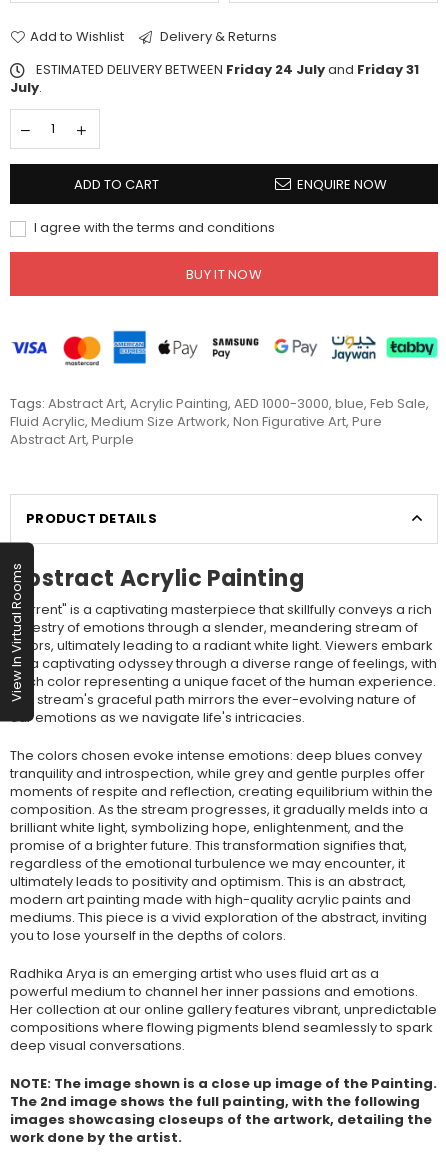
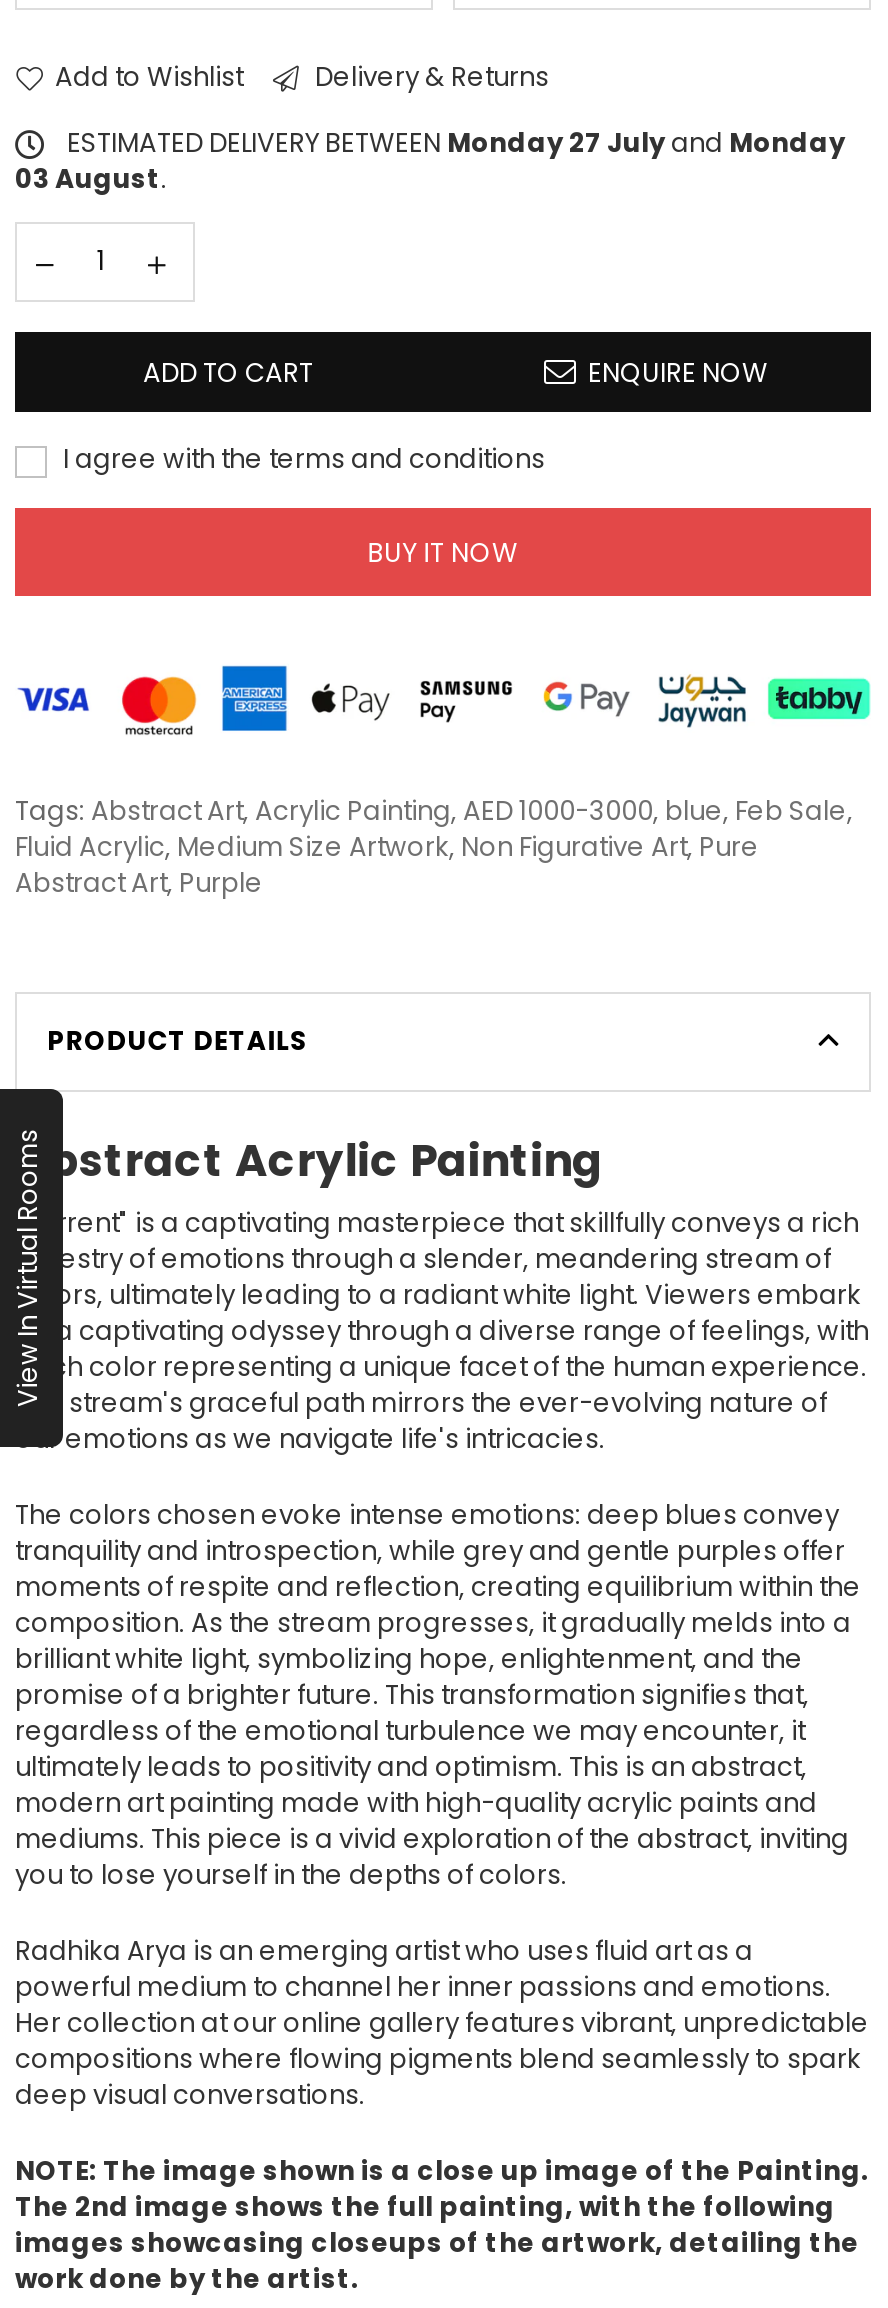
- ESTIMATED DELIVERY BETWEEN Friday 24 July and Friday 31
- July.
+ ESTIMATED DELIVERY BETWEEN Monday 27 July and Monday
+ 03 August.
